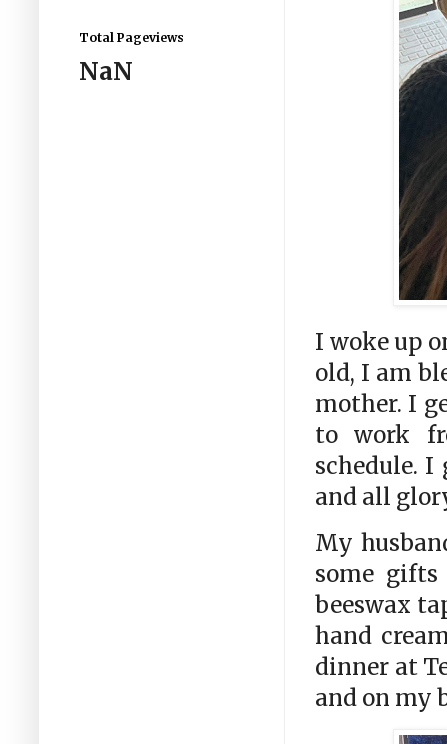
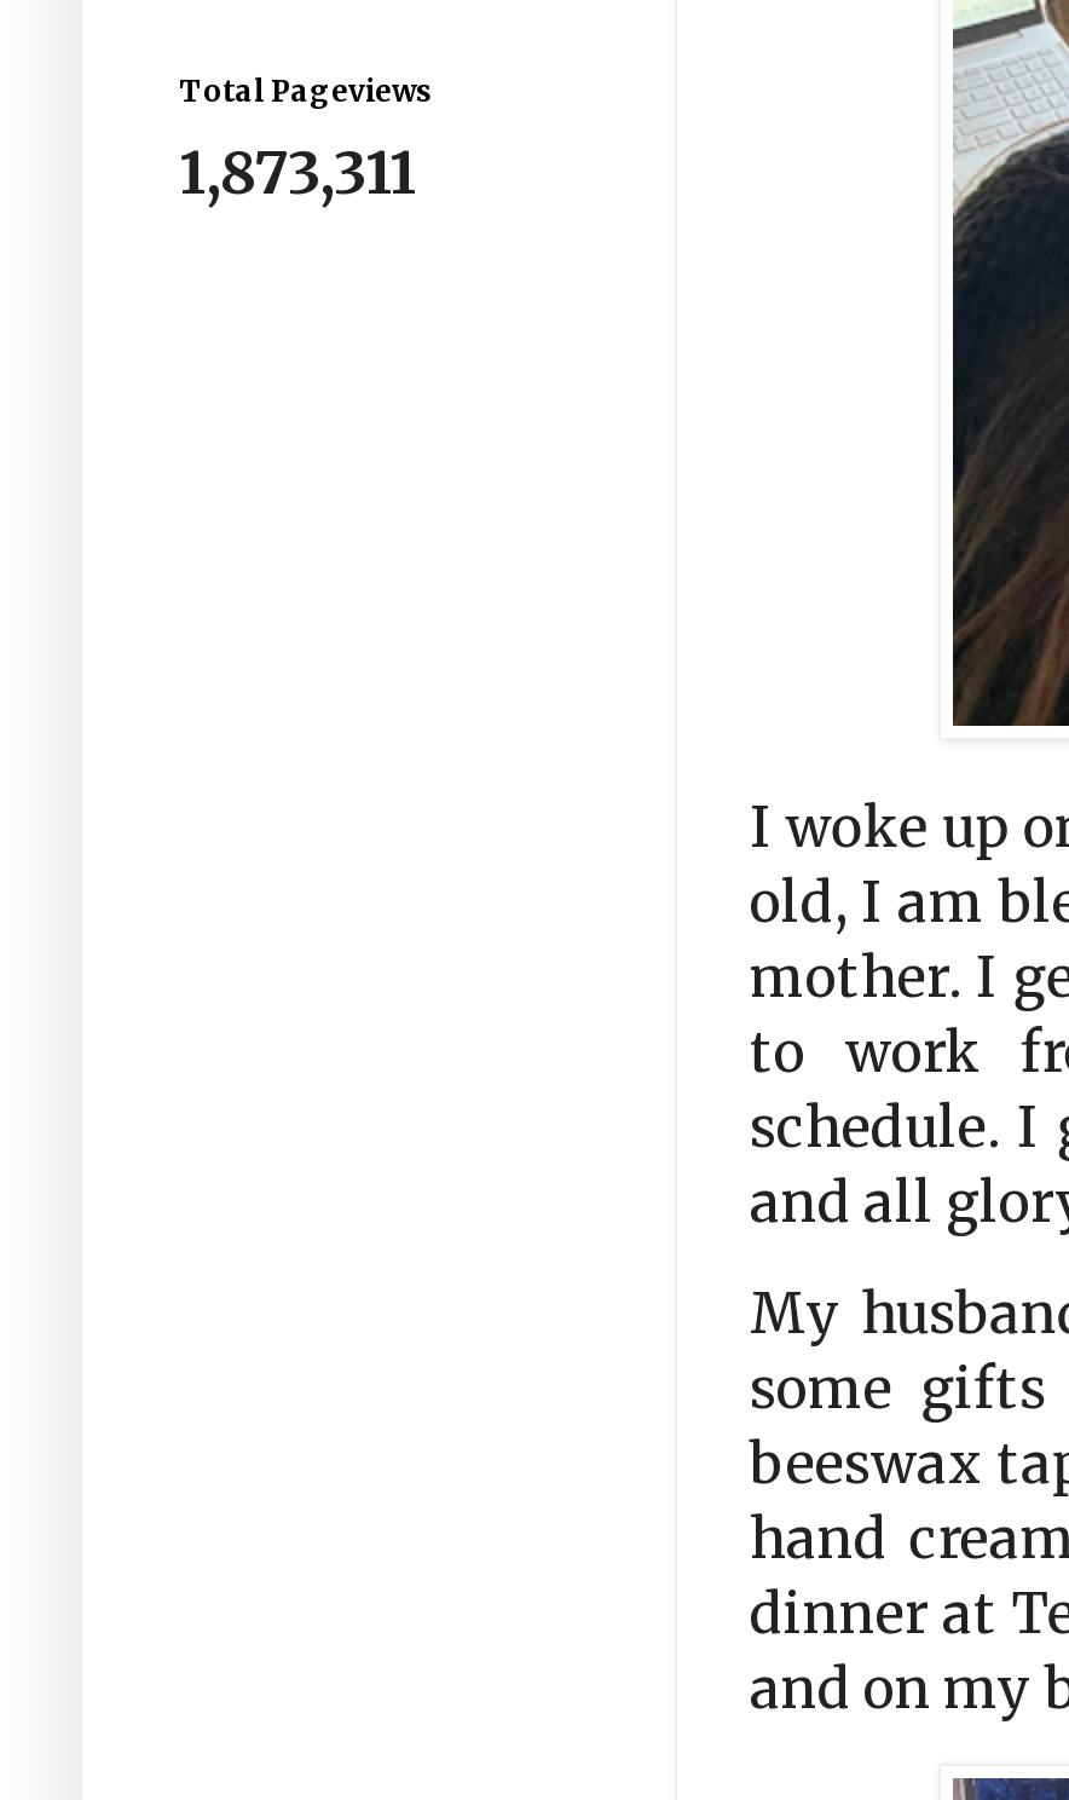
- NaN
+ 1,873,311
